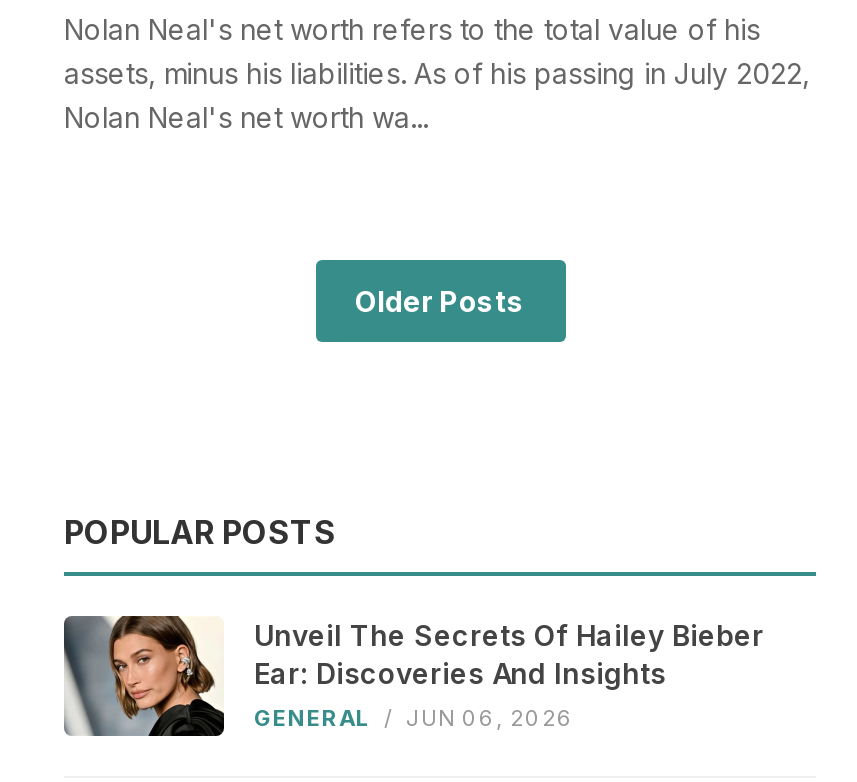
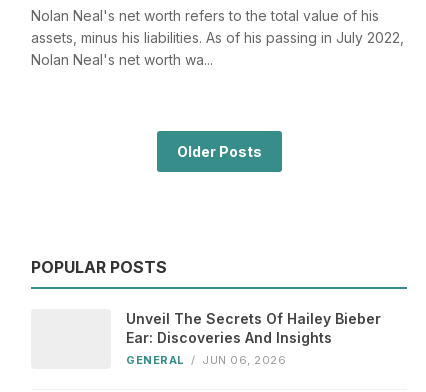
- [image]
